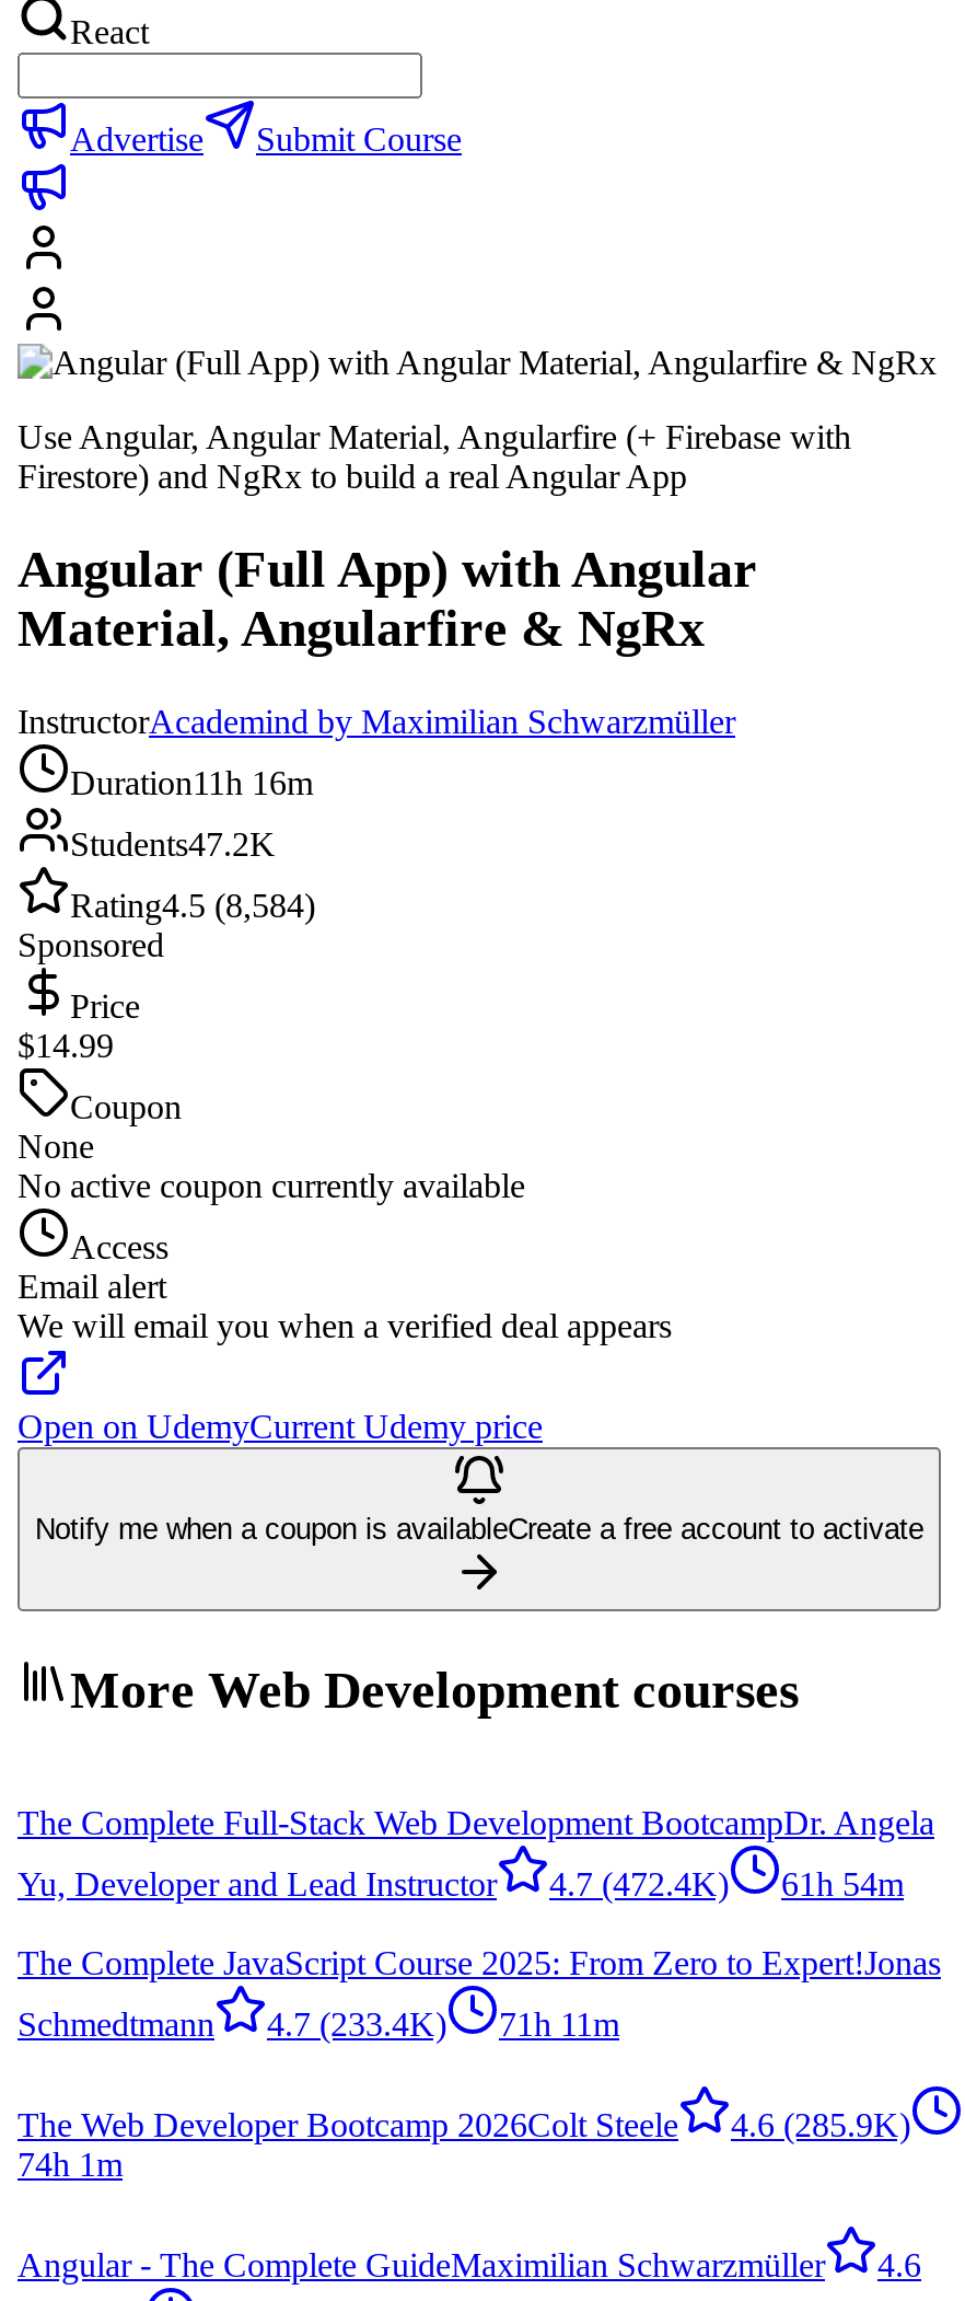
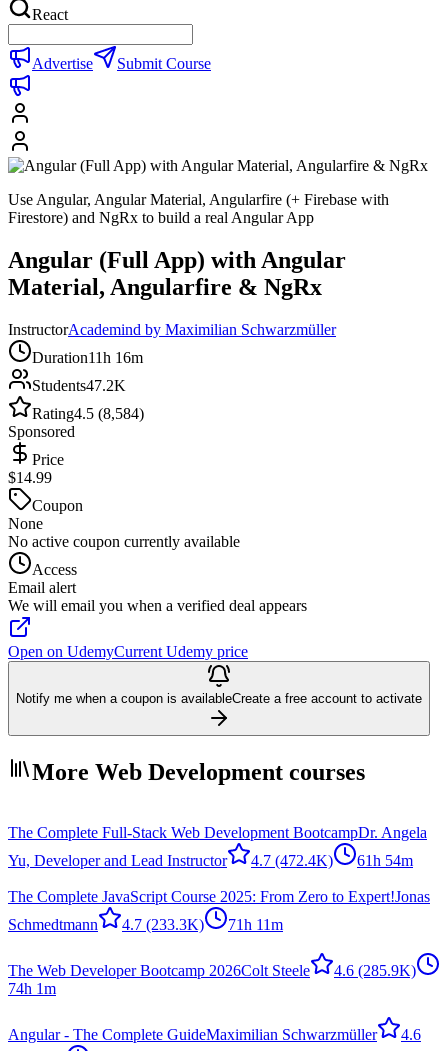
- Schmedtmann 4.7 (233.4K) 71h 11m
+ Schmedtmann 4.7 (233.3K) 71h 11m
